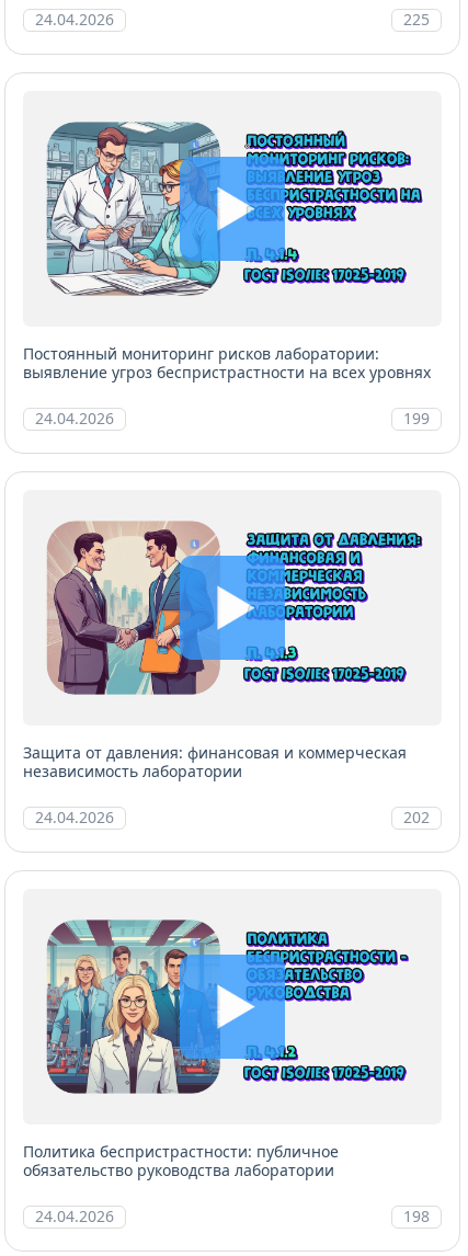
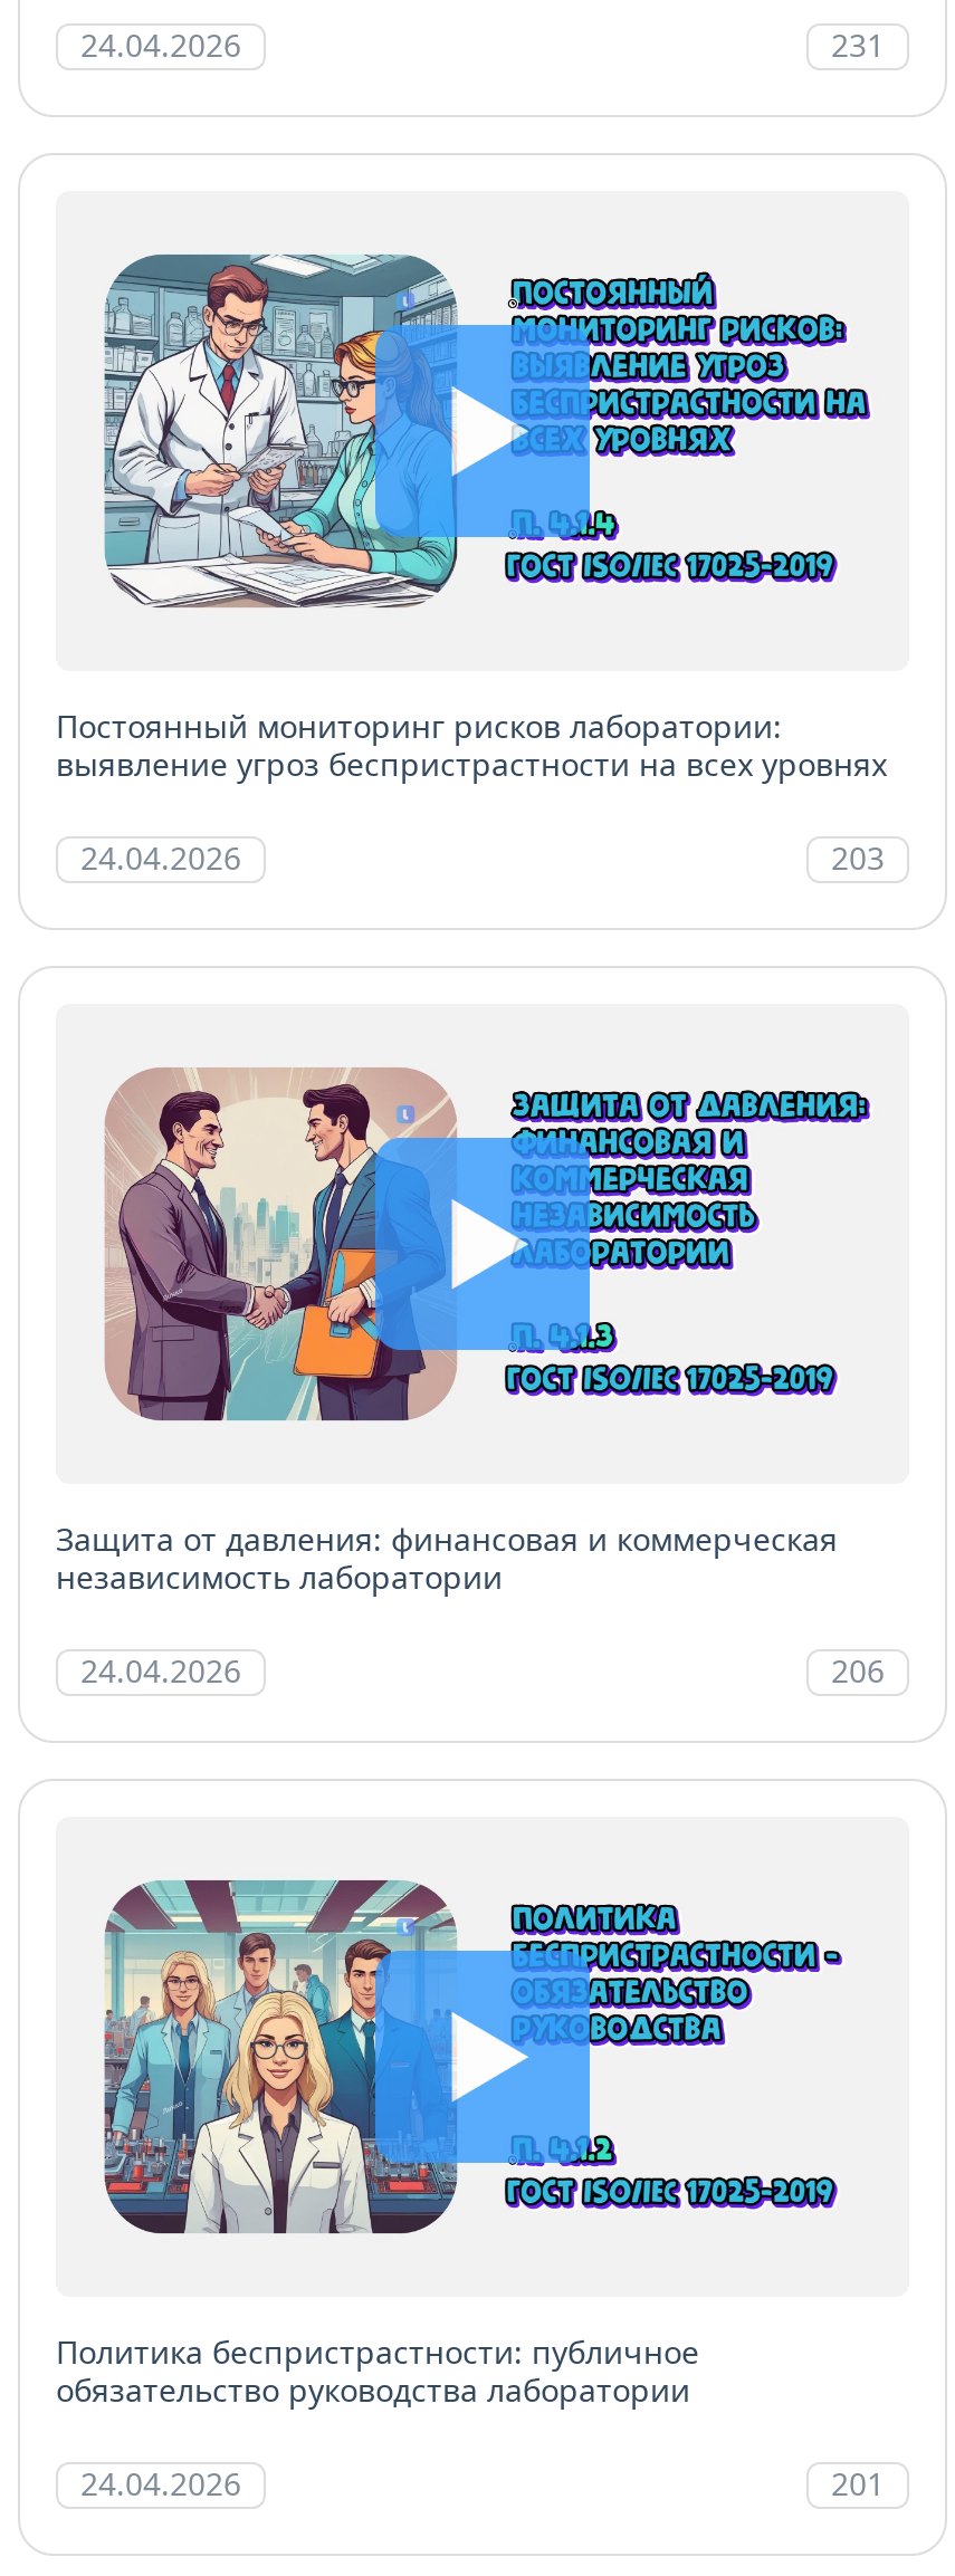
- 225
+ 231

- 199
+ 203

- 202
+ 206

- 198
+ 201
